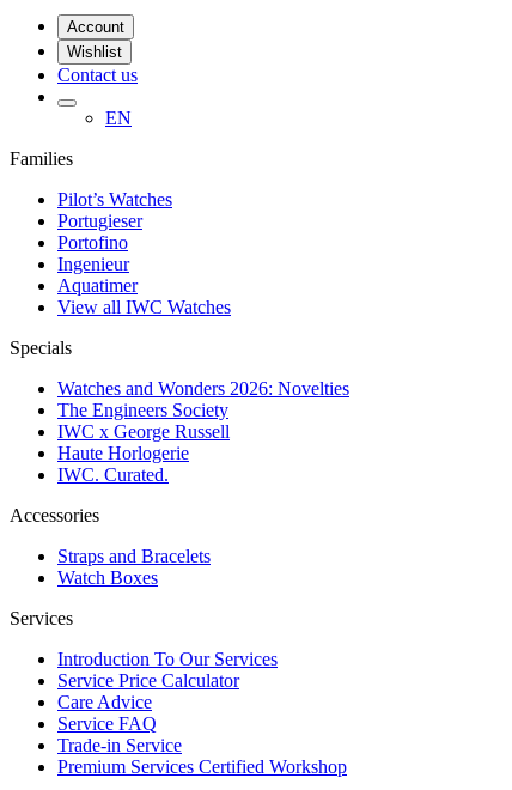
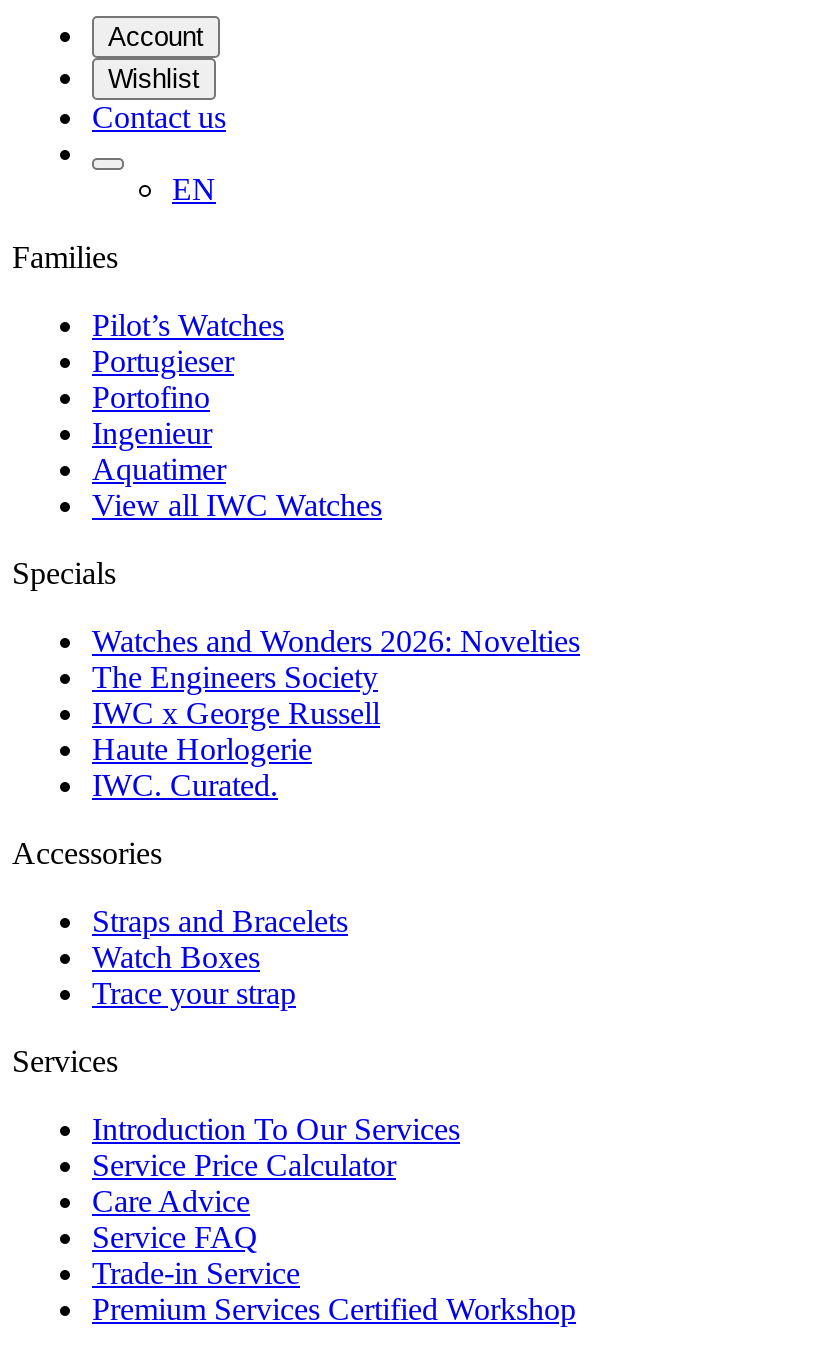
+ Trace your strap
